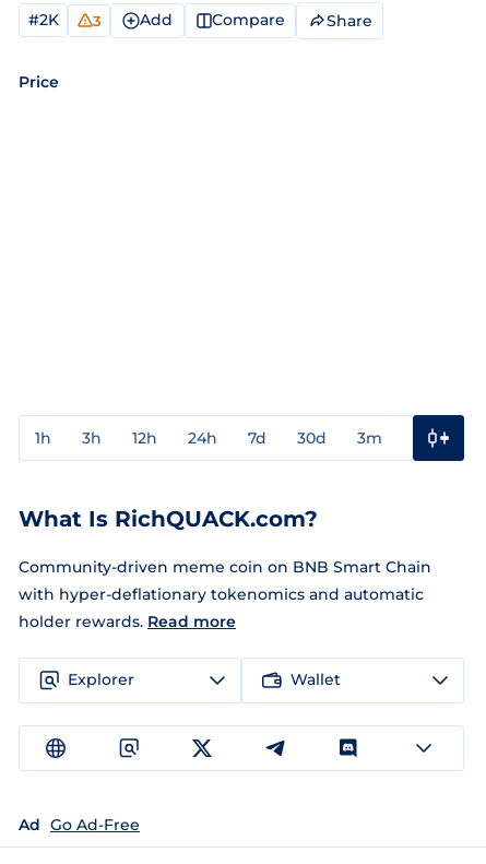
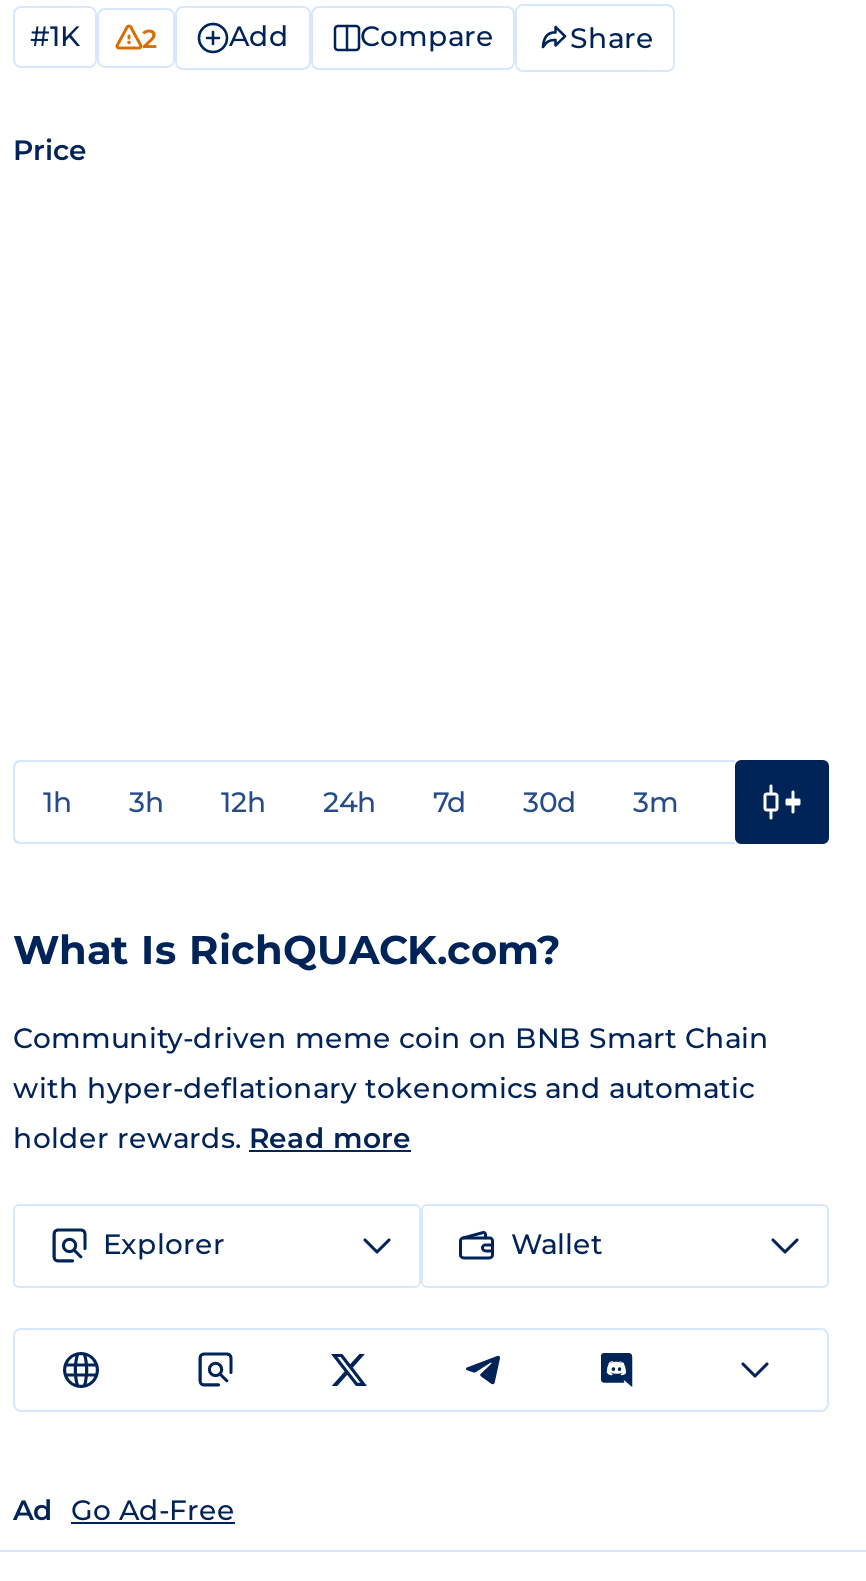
- #2K
- 3
+ #1K
+ 2
